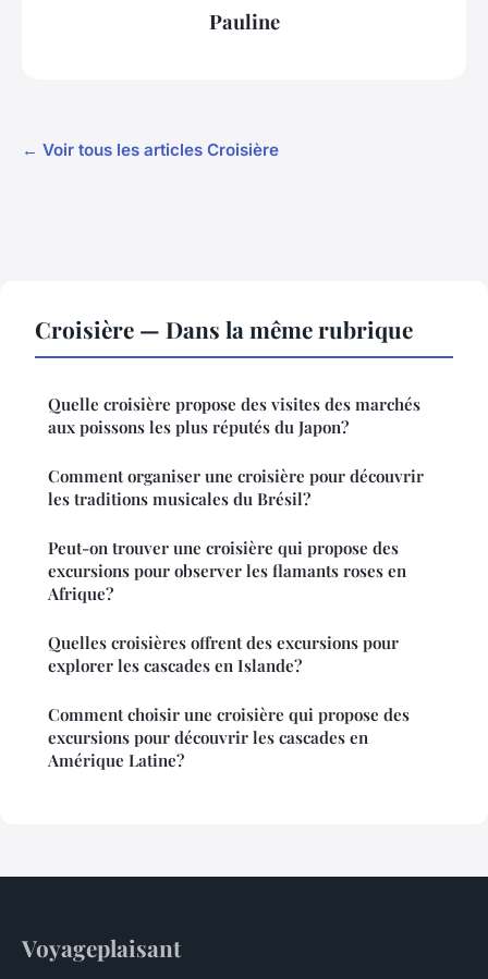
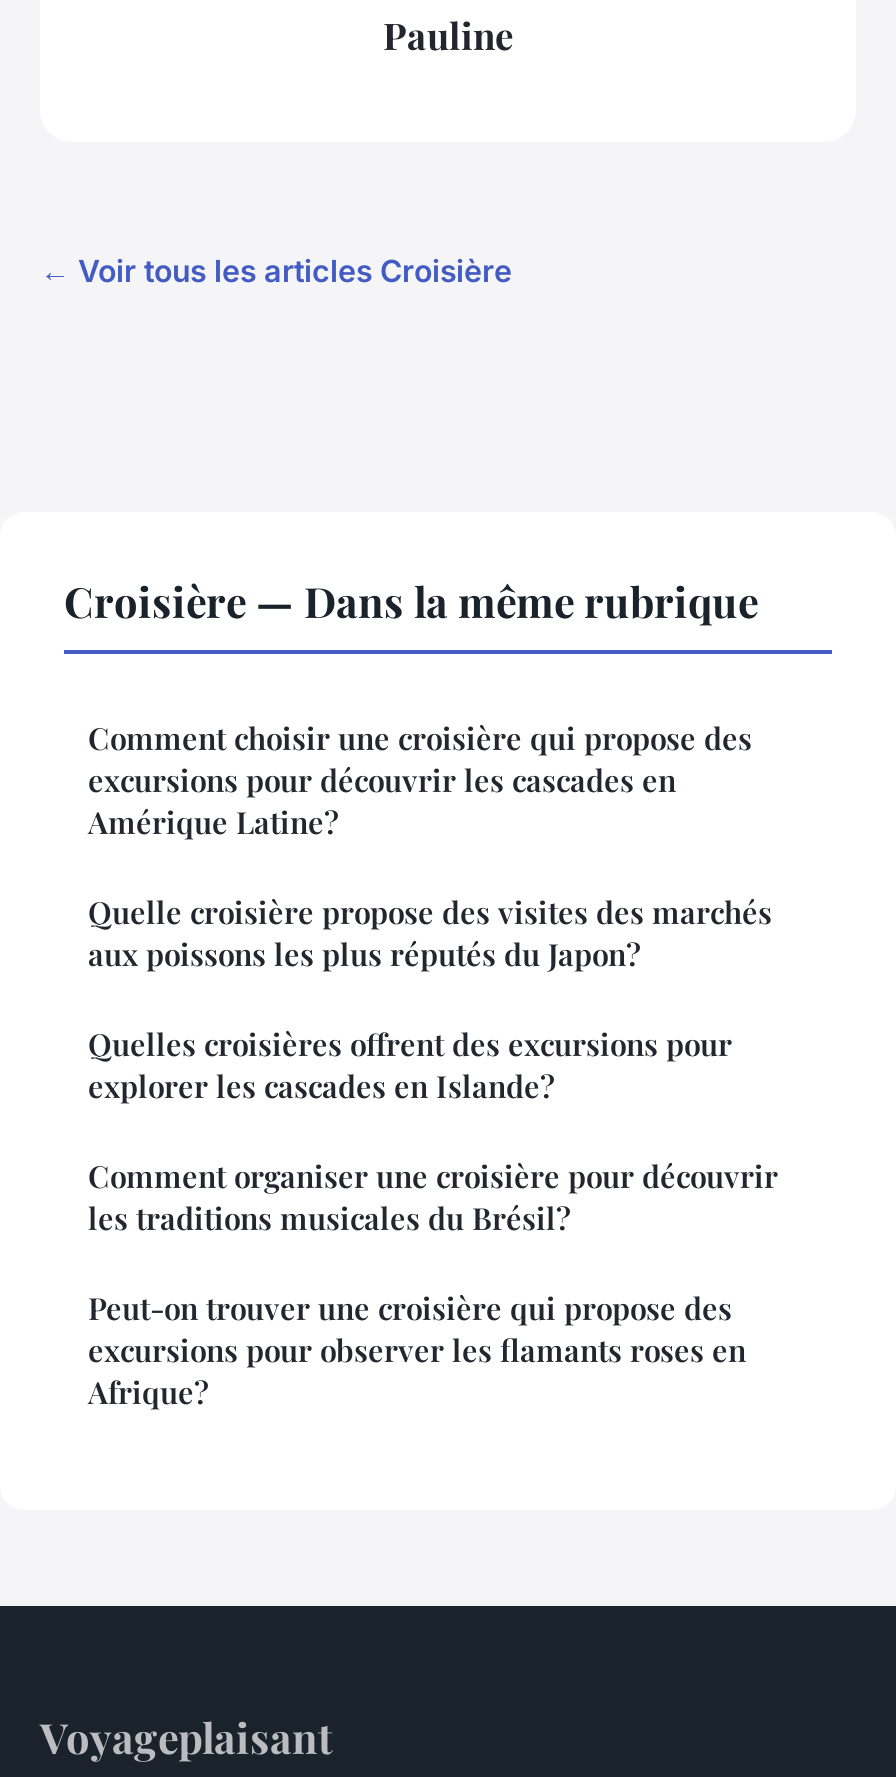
moved down: Quelle croisière propose des visites des marchés | aux poissons les plus réputés du Japon?

moved down: Comment organiser une croisière pour découvrir | les traditions musicales du Brésil? | Peut-on trouver une croisière qui propose des | excursions pour observer les flamants roses en | Afrique?

moved up: Quelles croisières offrent des excursions pour | explorer les cascades en Islande?

moved up: Comment choisir une croisière qui propose des | excursions pour découvrir les cascades en | Amérique Latine?
